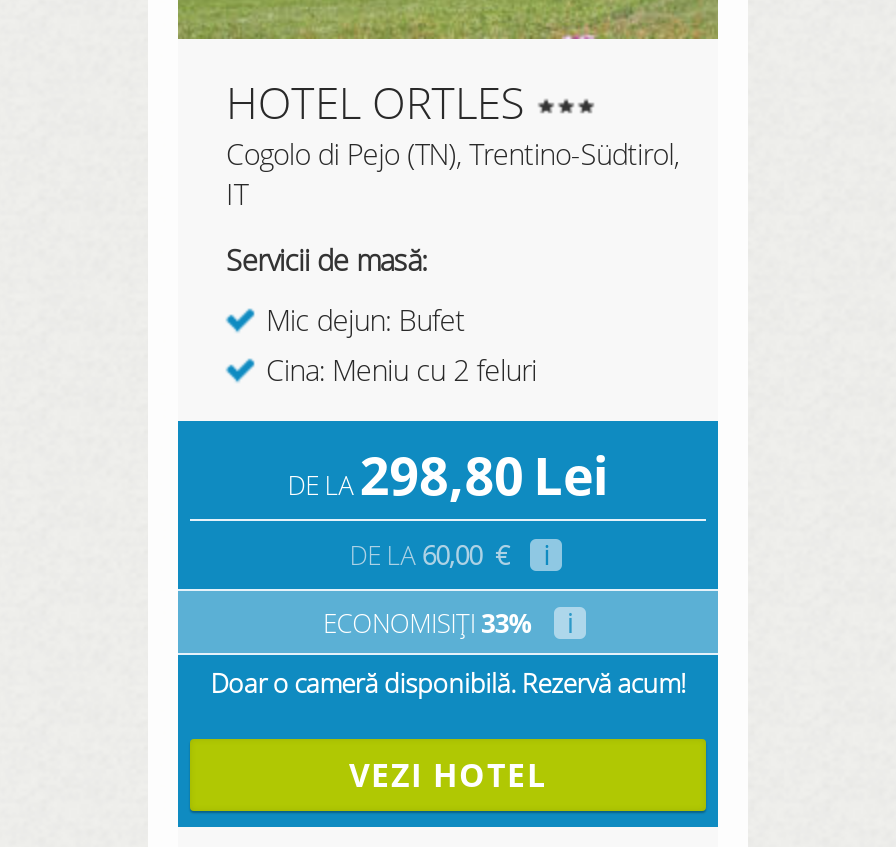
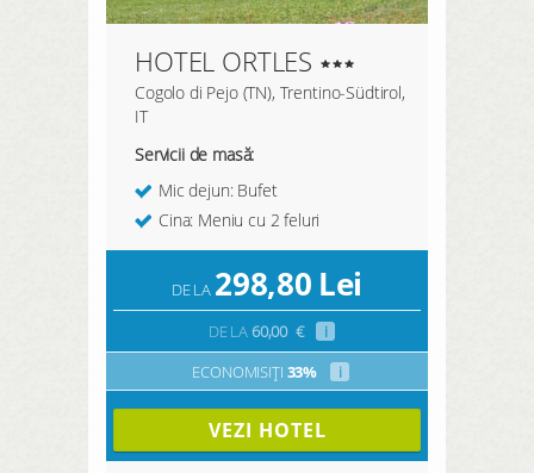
- Doar o cameră disponibilă. Rezervă acum!
